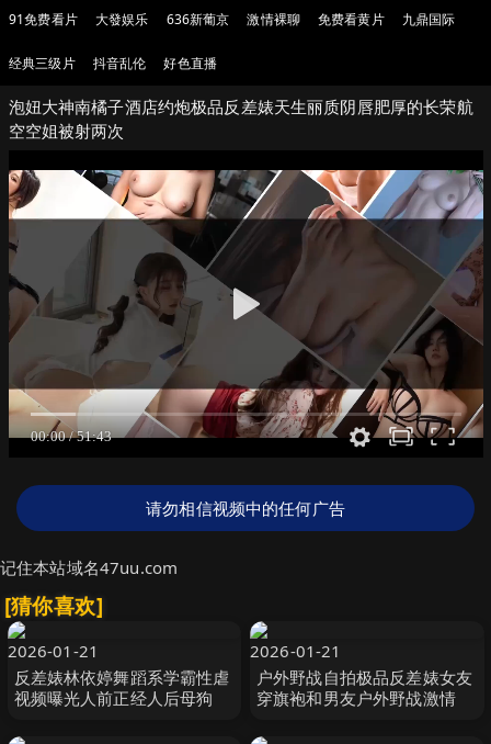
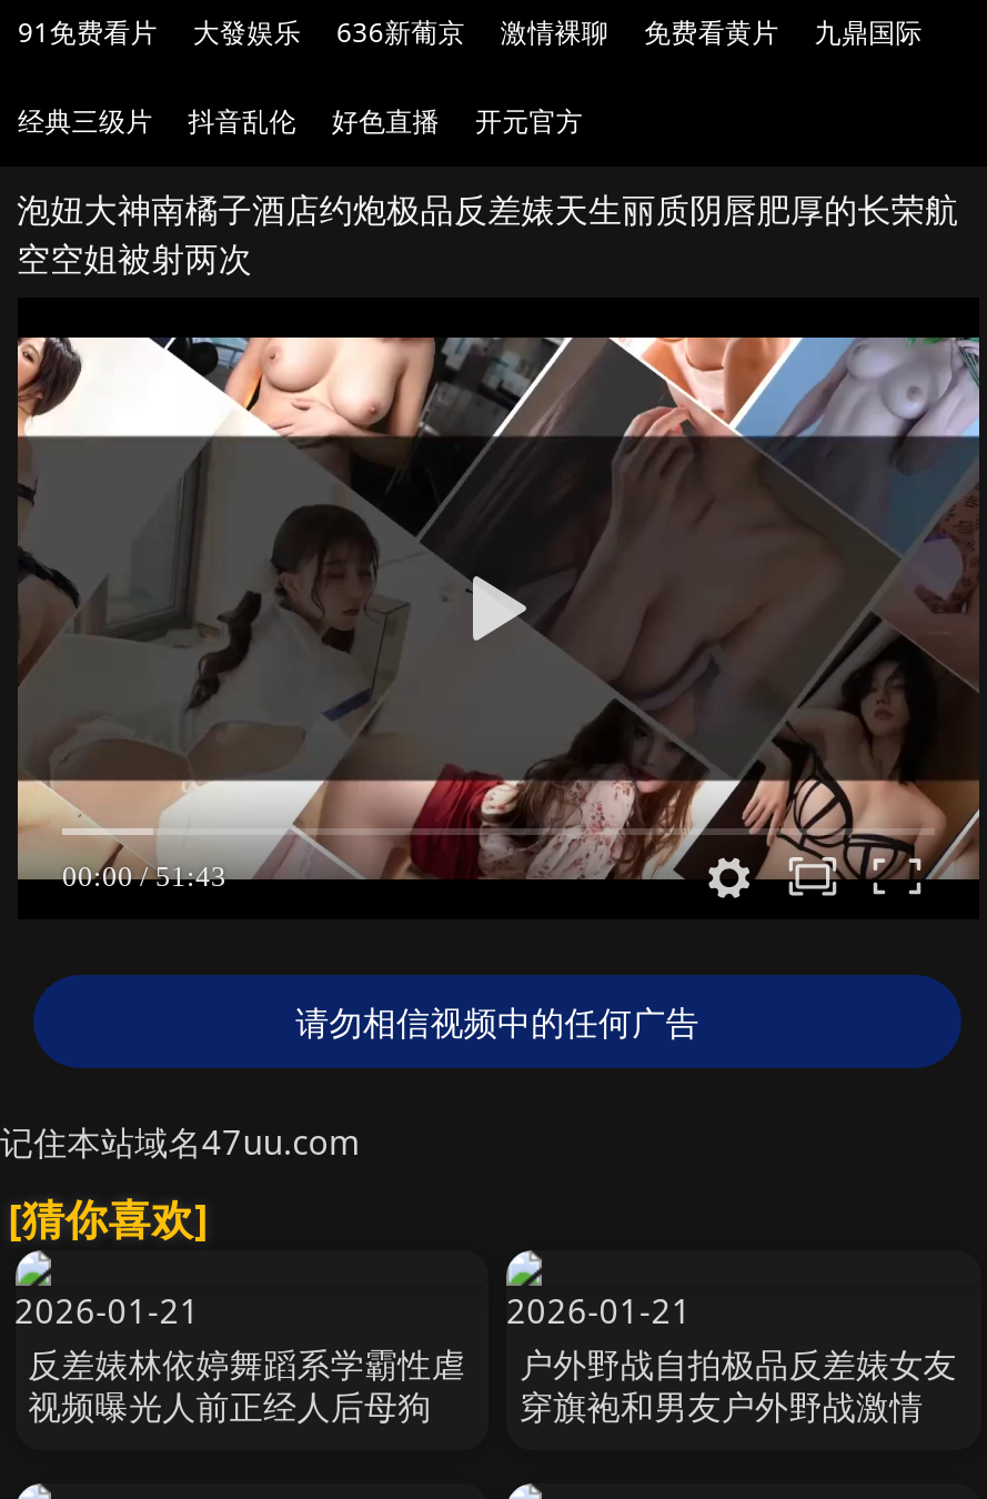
+ 开元官方
